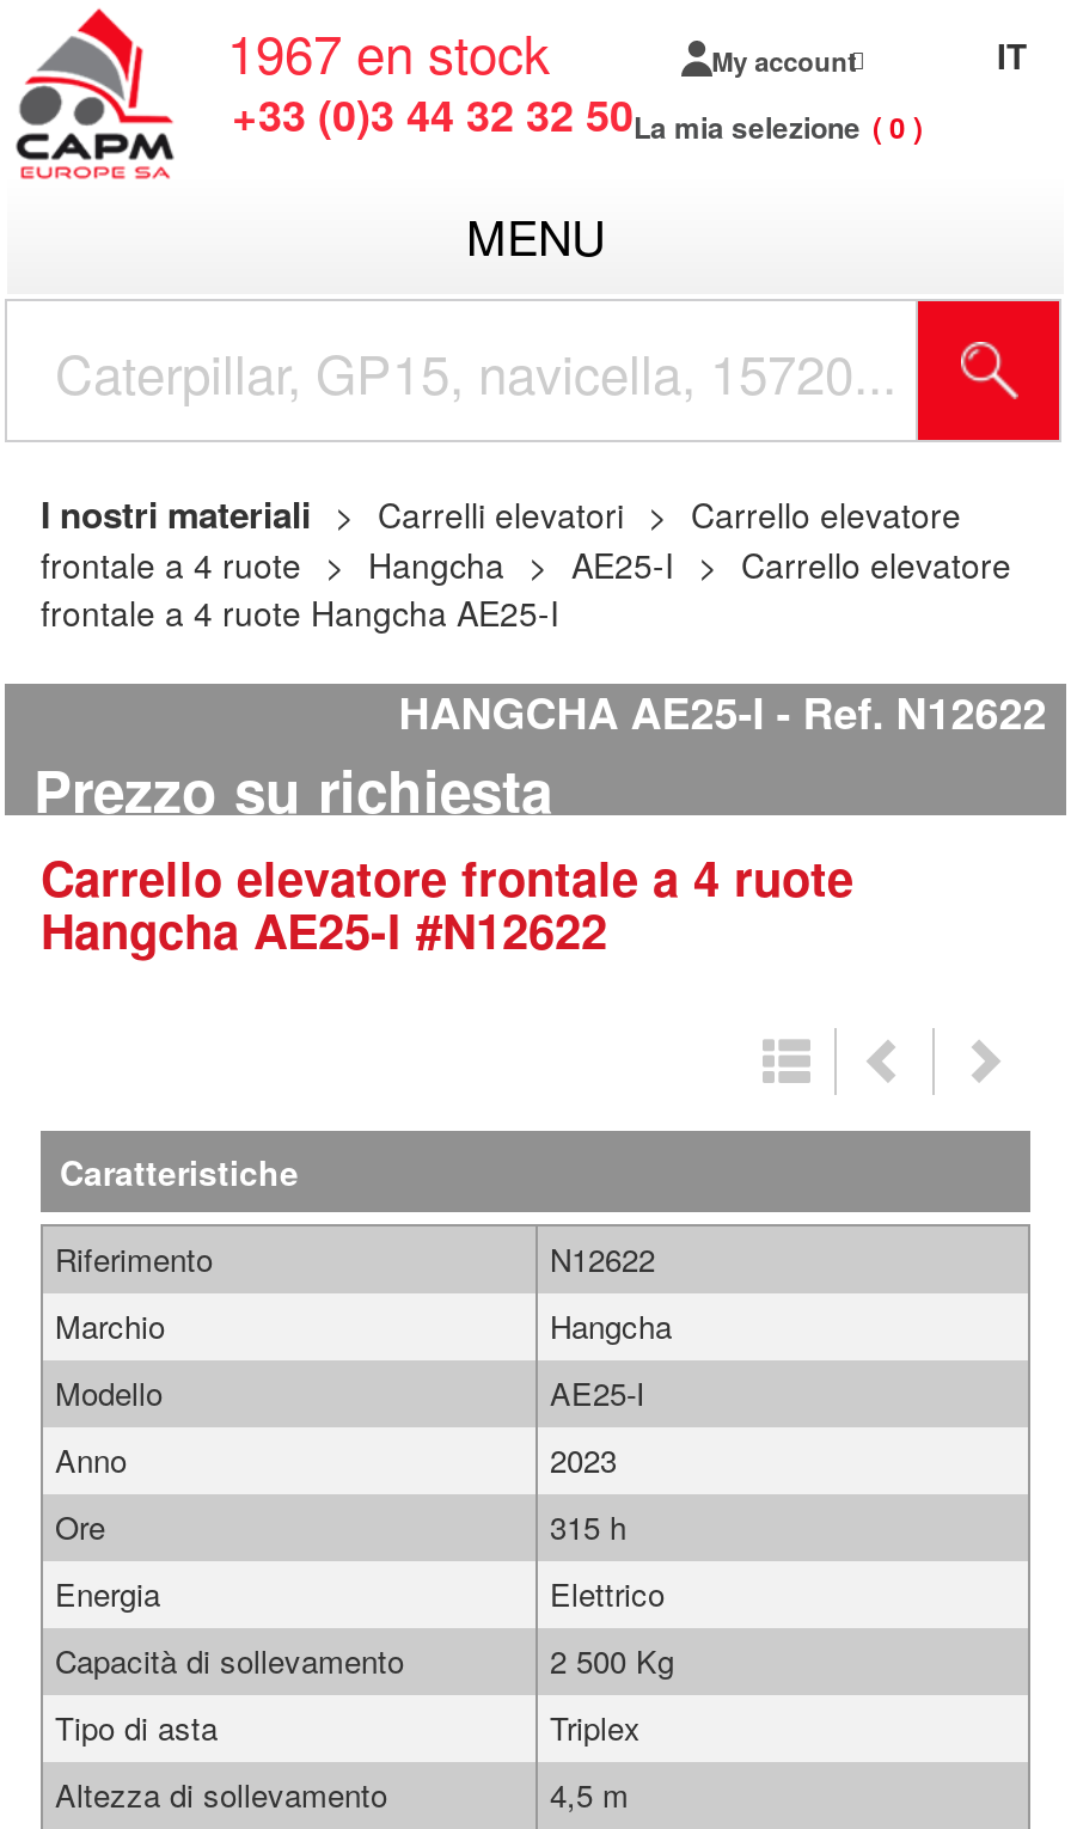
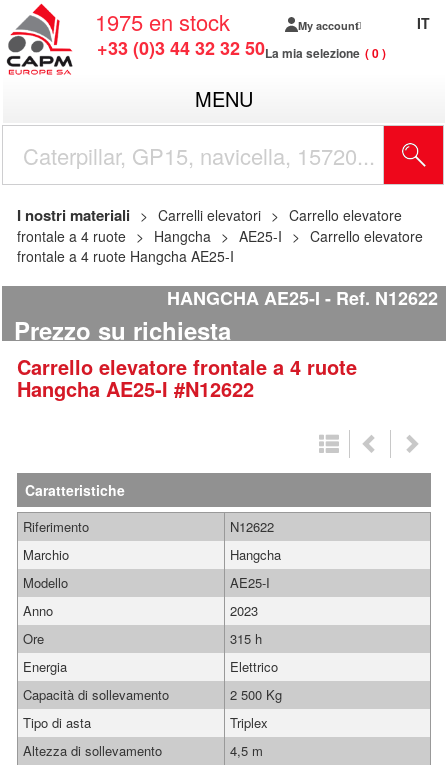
- 1967 en stock
+ 1975 en stock
